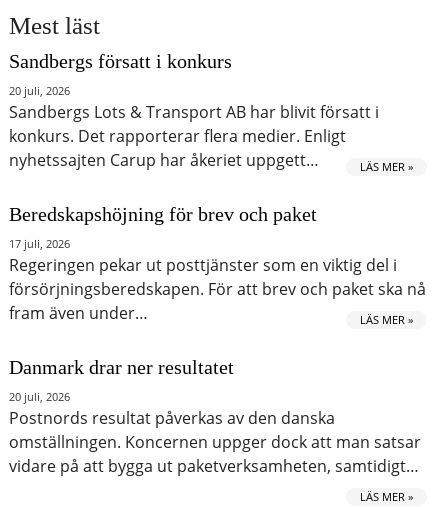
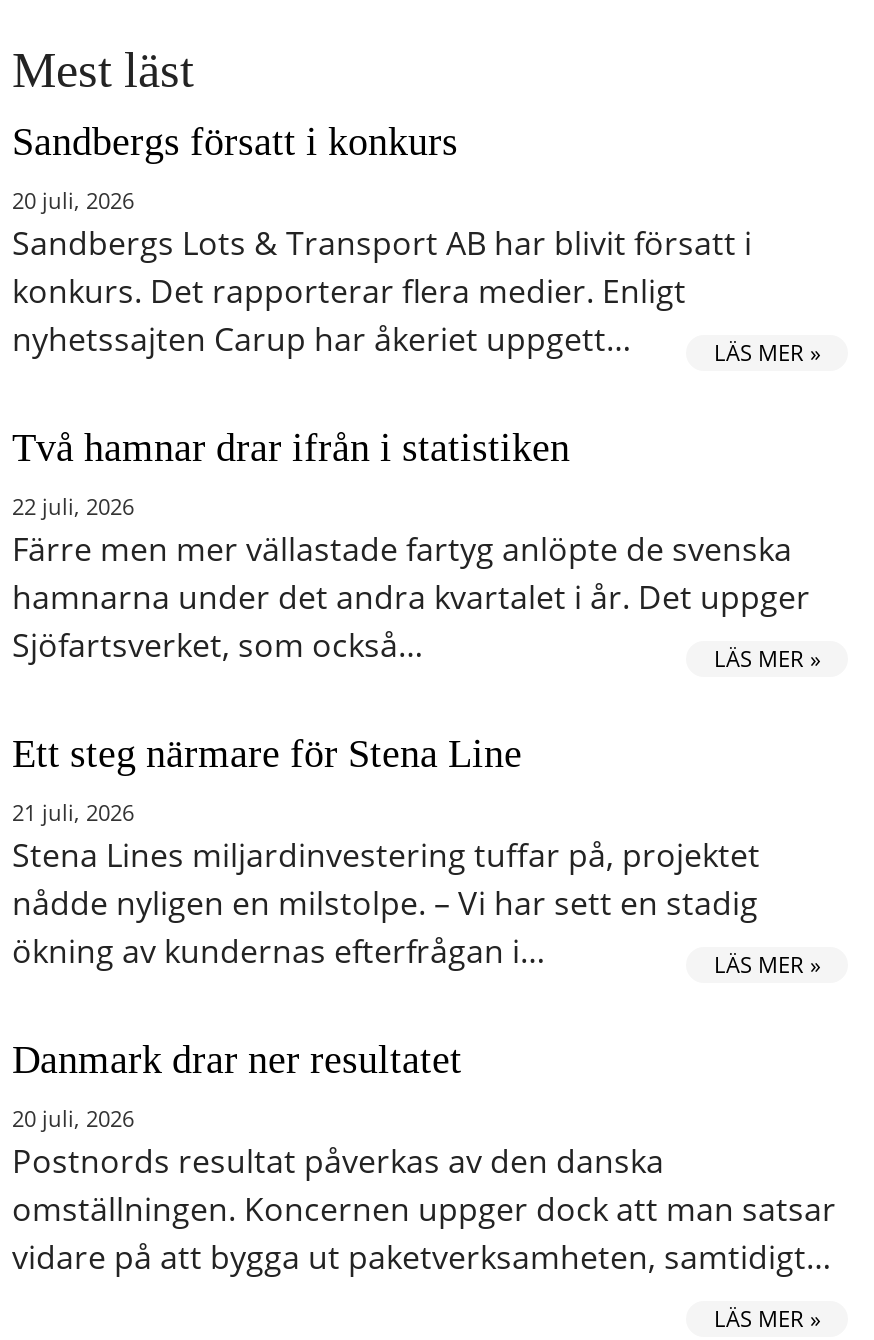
- Beredskapshöjning för brev och paket
- 17 juli, 2026
- Regeringen pekar ut posttjänster som en viktig del i
- försörjningsberedskapen. För att brev och paket ska nå
- fram även under…
+ Två hamnar drar ifrån i statistiken
+ 22 juli, 2026
+ Färre men mer vällastade fartyg anlöpte de svenska
+ hamnarna under det andra kvartalet i år. Det uppger
+ Sjöfartsverket, som också…
+ LÄS MER »
+ Ett steg närmare för Stena Line
+ 21 juli, 2026
+ Stena Lines miljardinvestering tuffar på, projektet
+ nådde nyligen en milstolpe. – Vi har sett en stadig
+ ökning av kundernas efterfrågan i…
